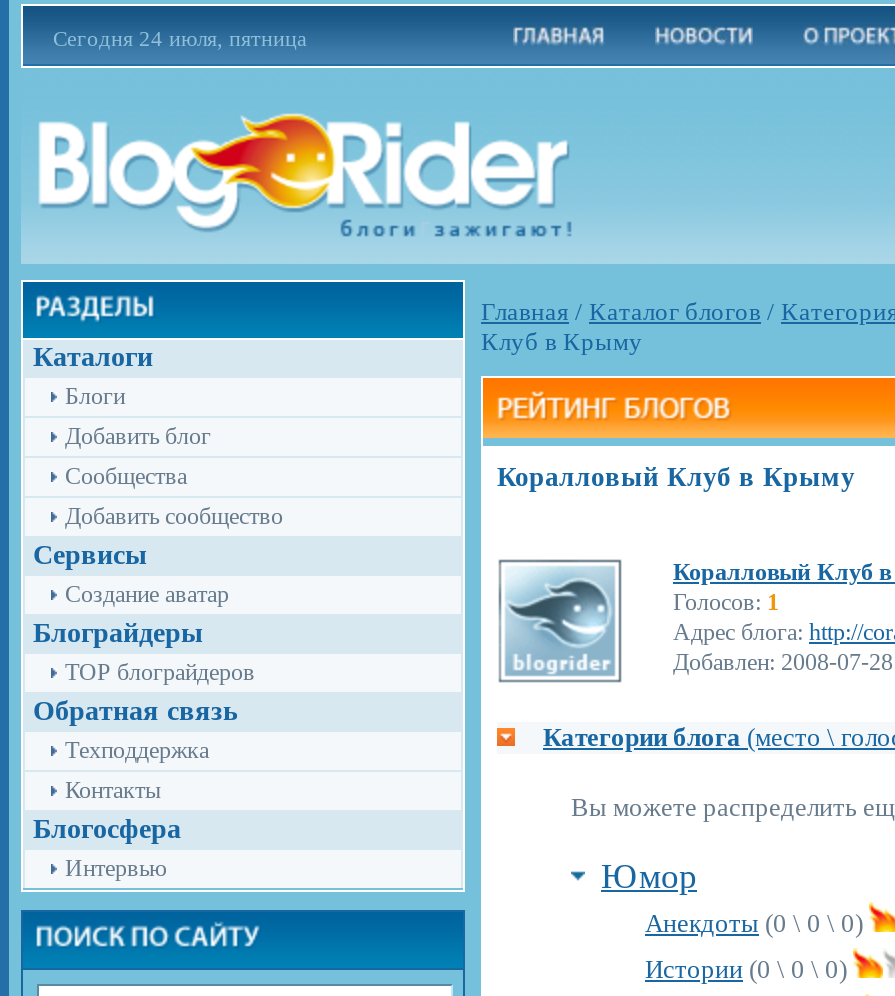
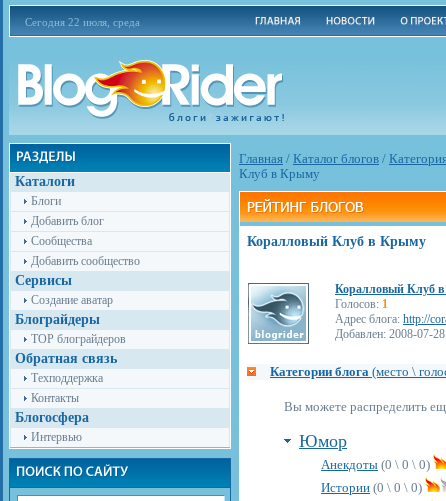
- Сегодня 24 июля, пятница
+ Сегодня 22 июля, среда
